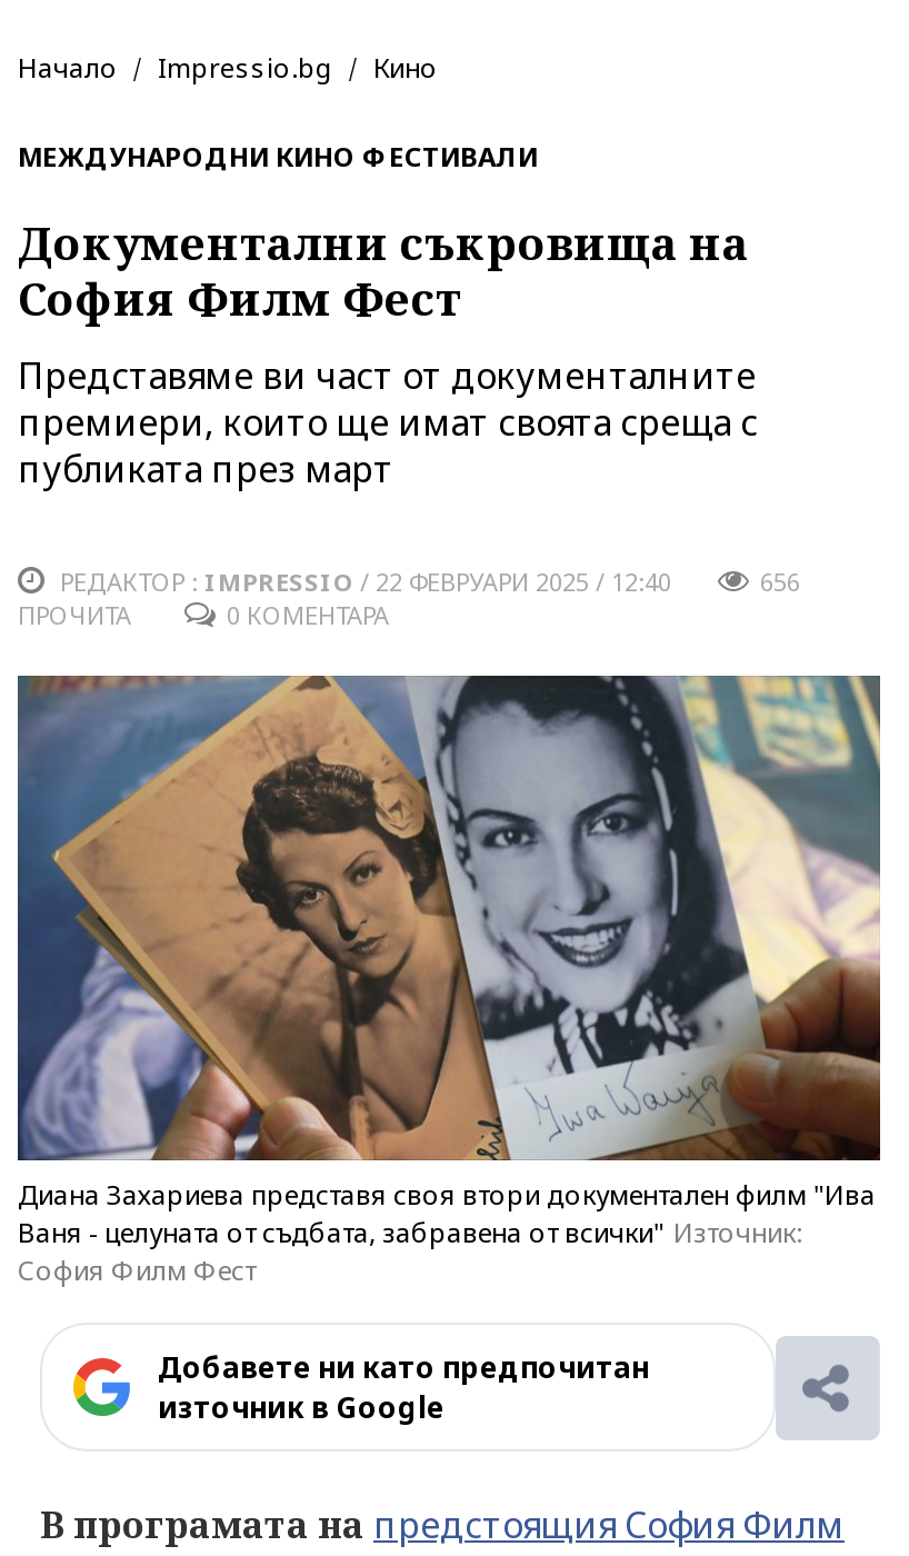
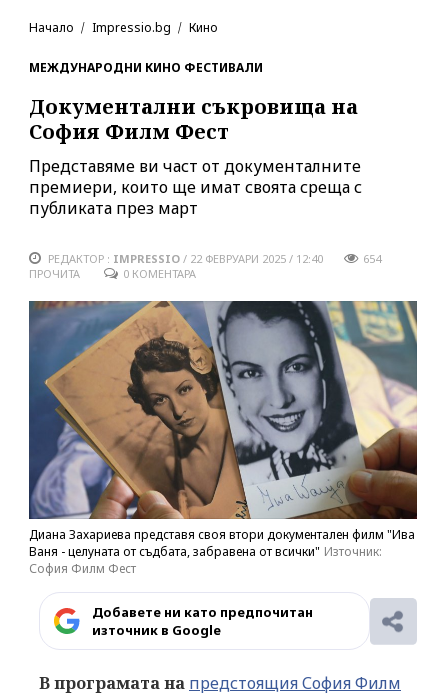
- 656
+ 654
